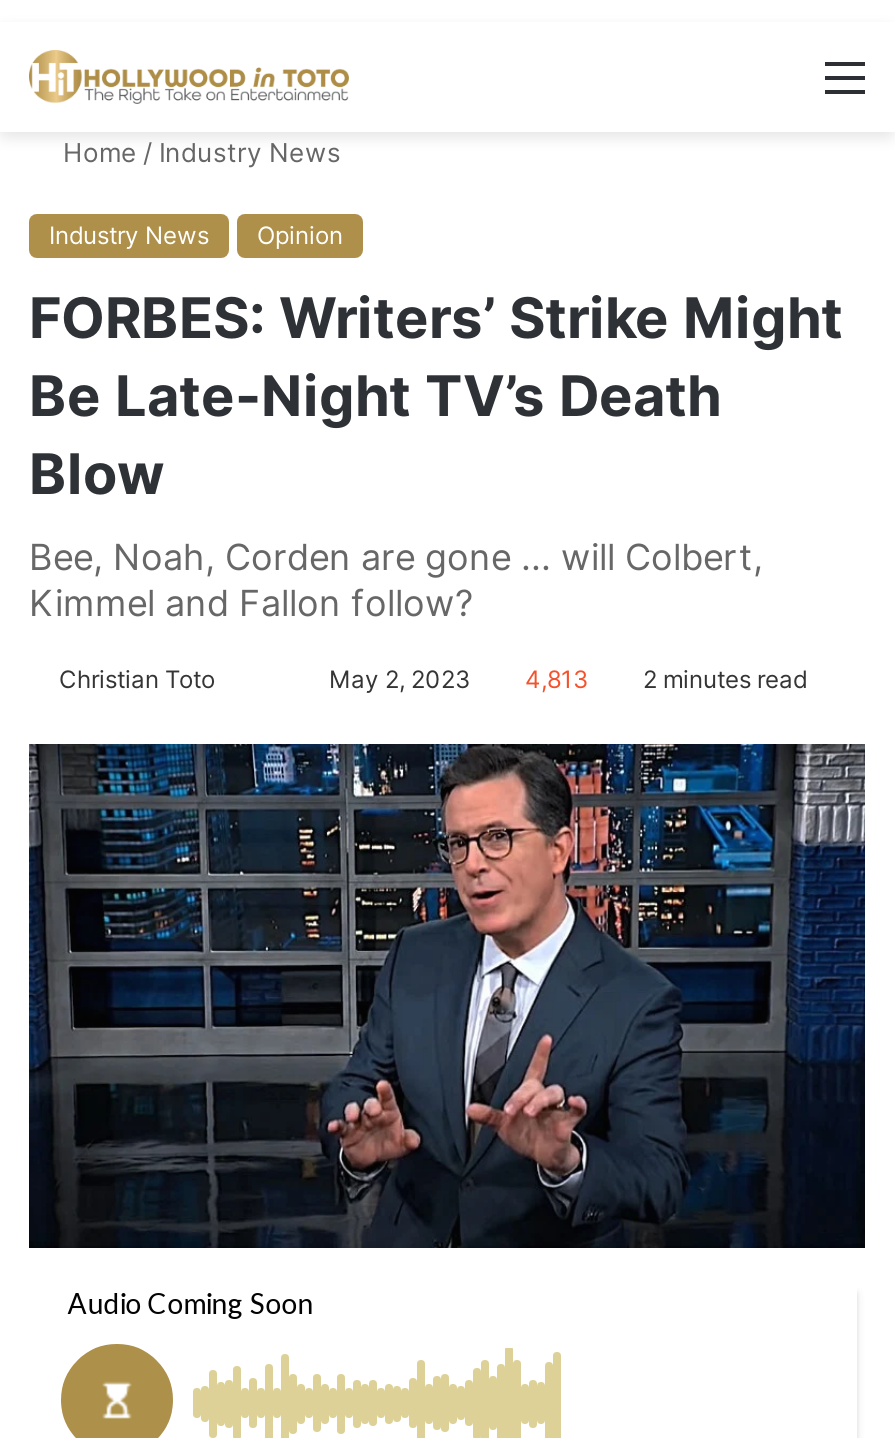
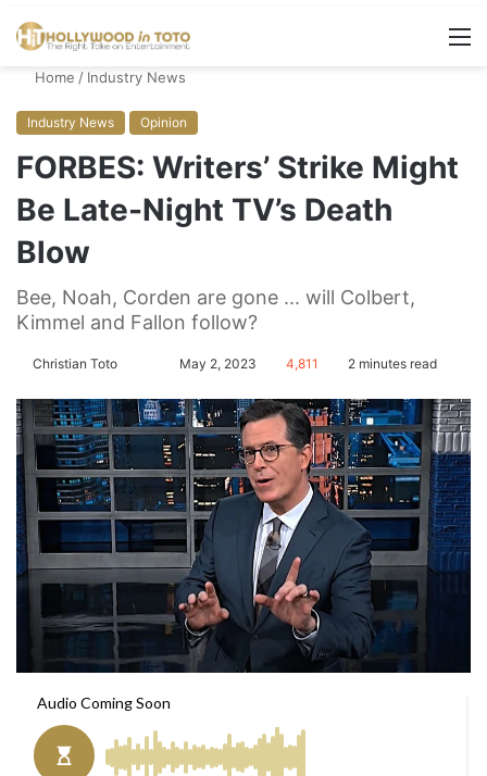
- 4,813
+ 4,811
